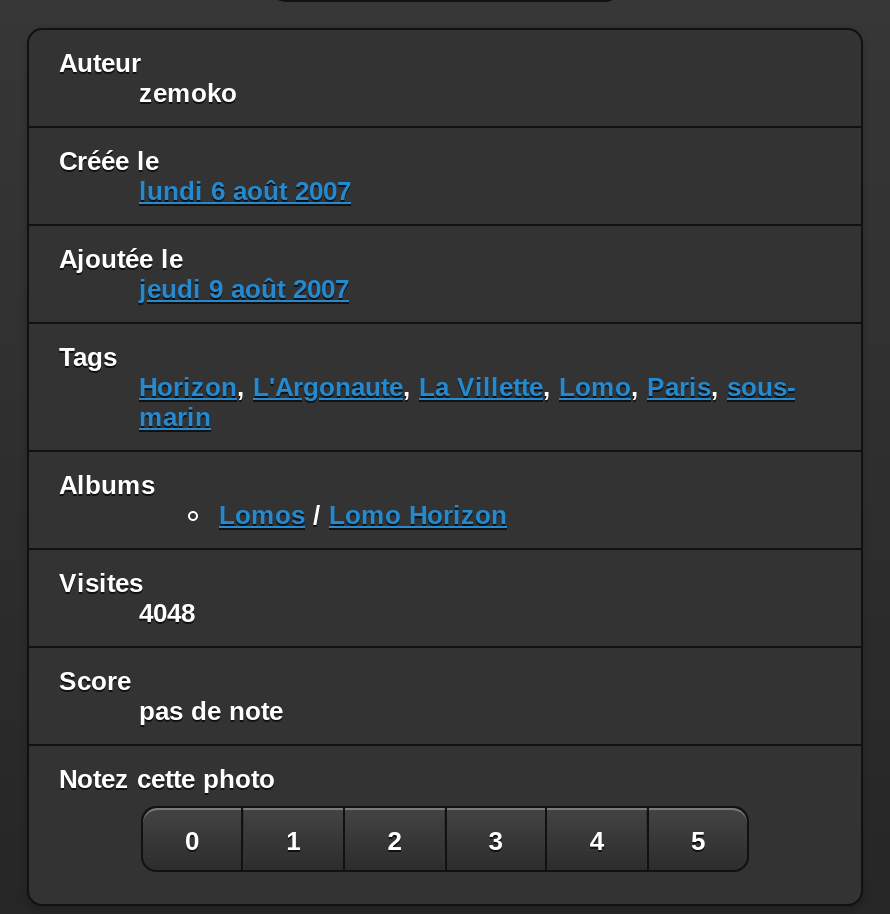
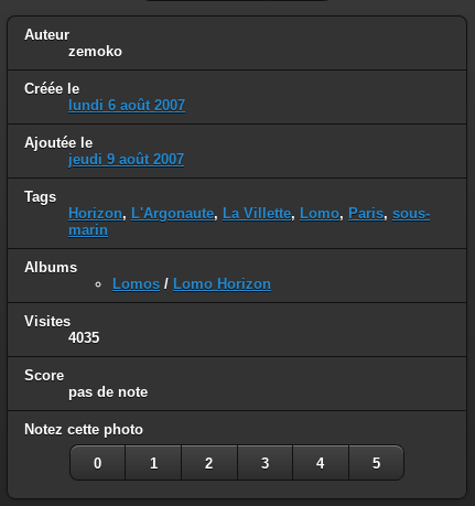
- 4048
+ 4035
